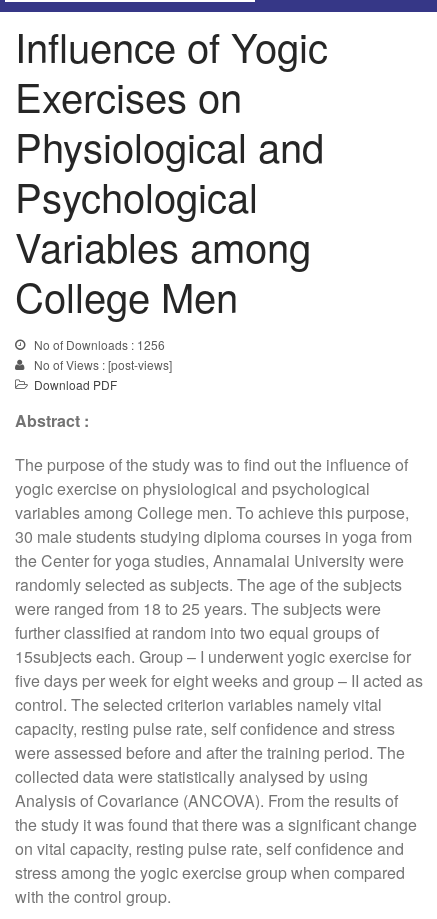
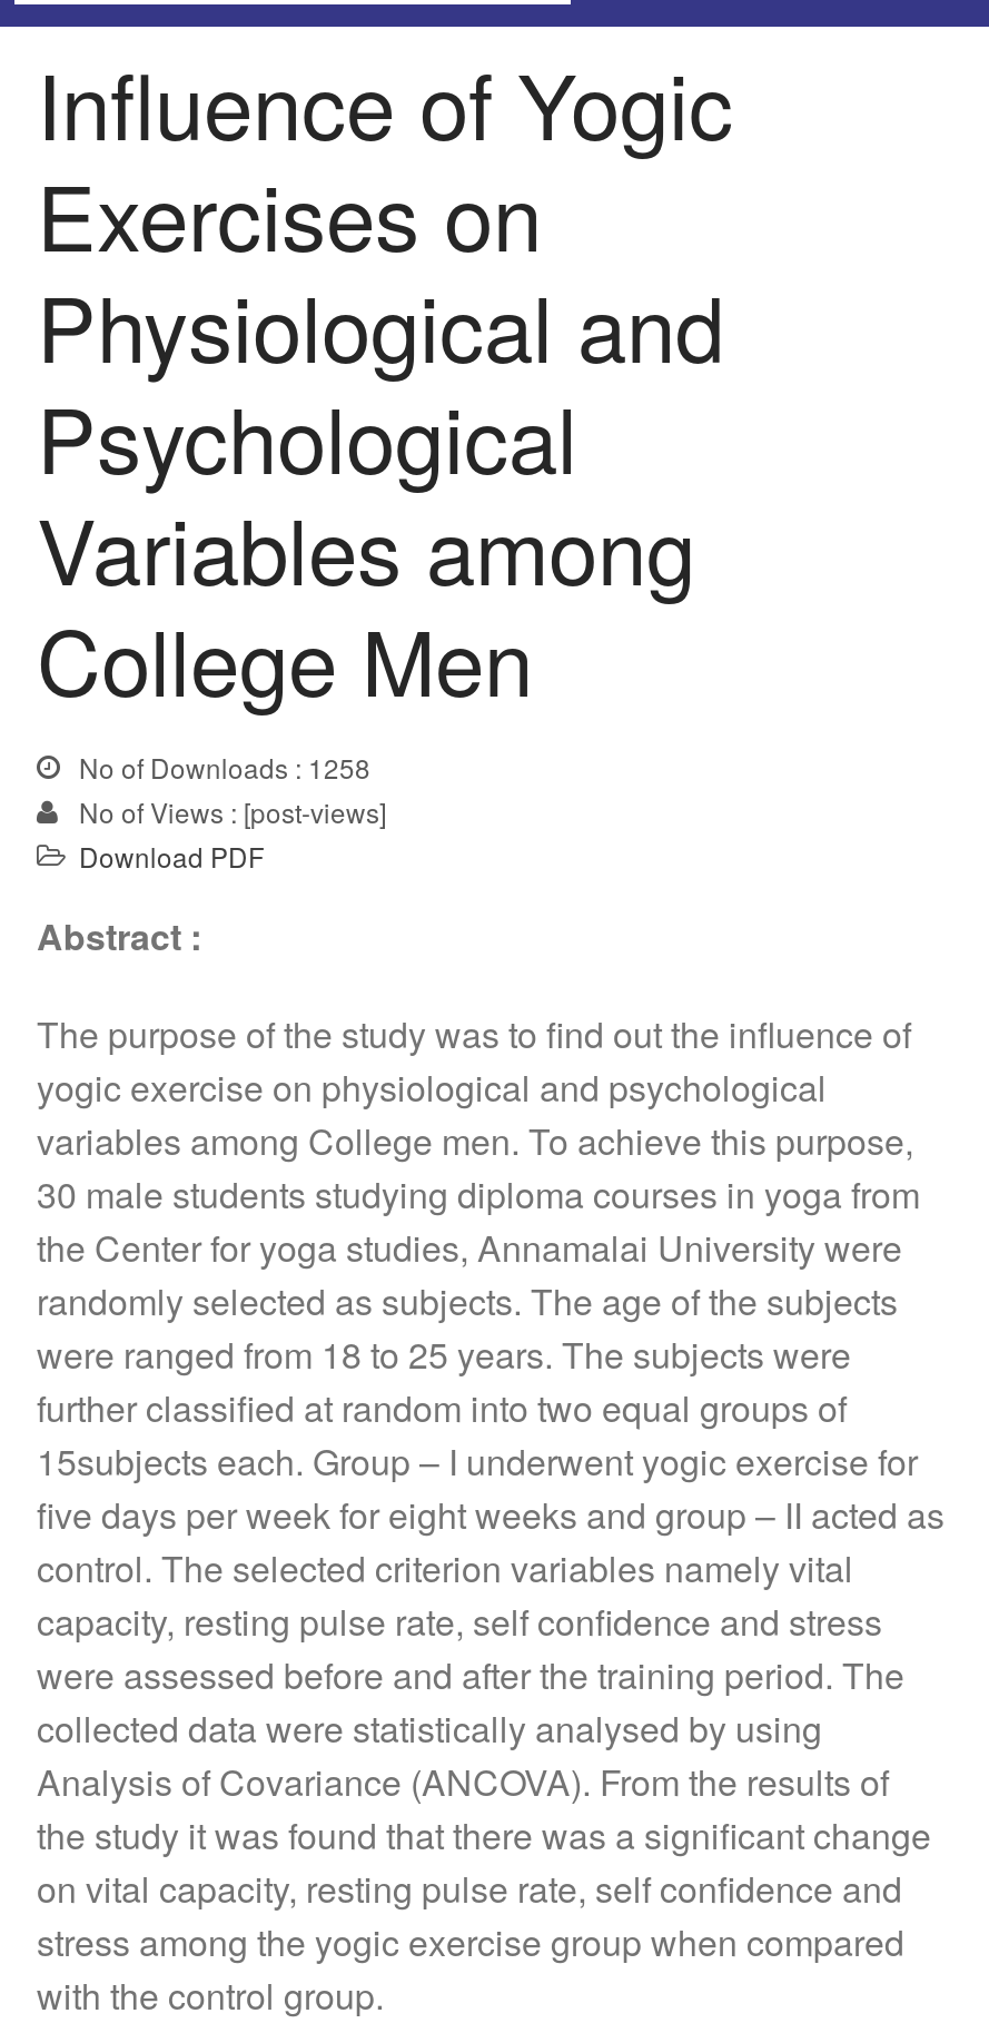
- No of Downloads : 1256
+ No of Downloads : 1258
